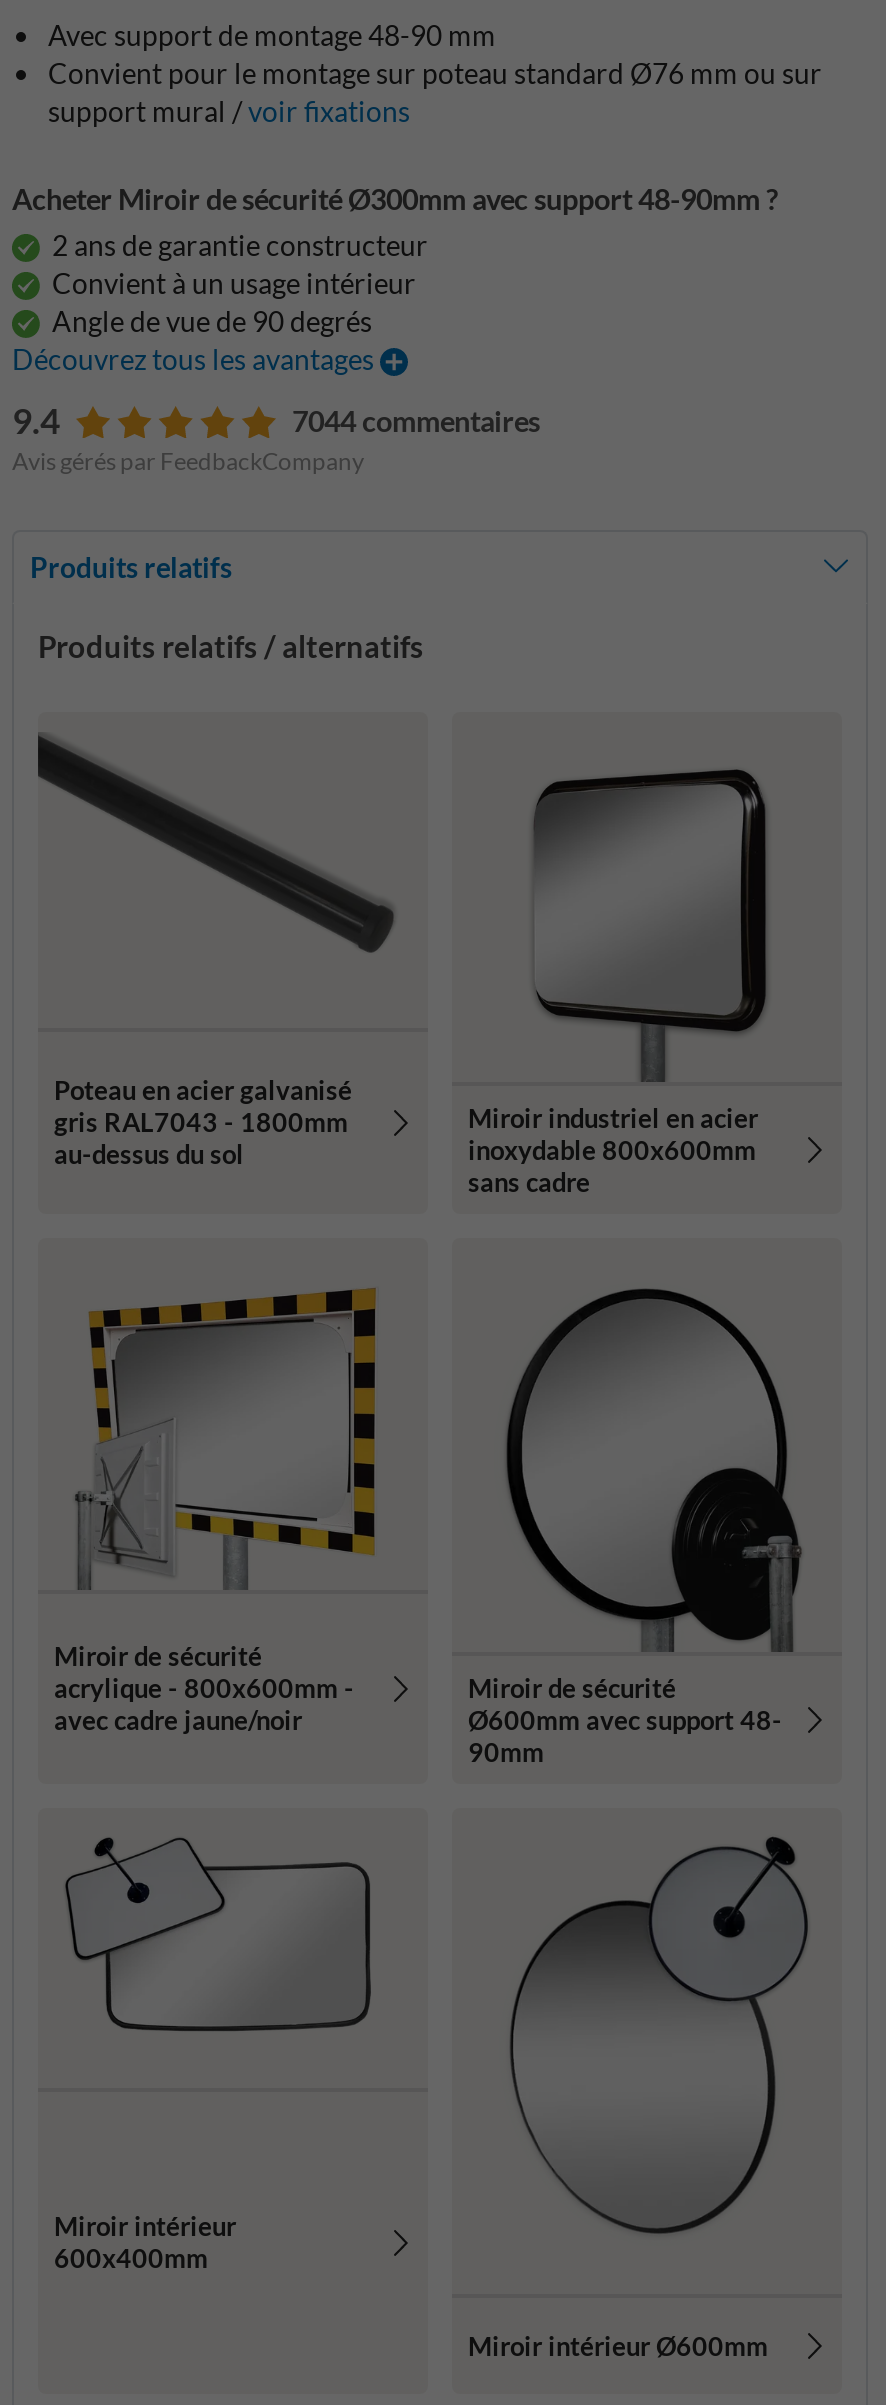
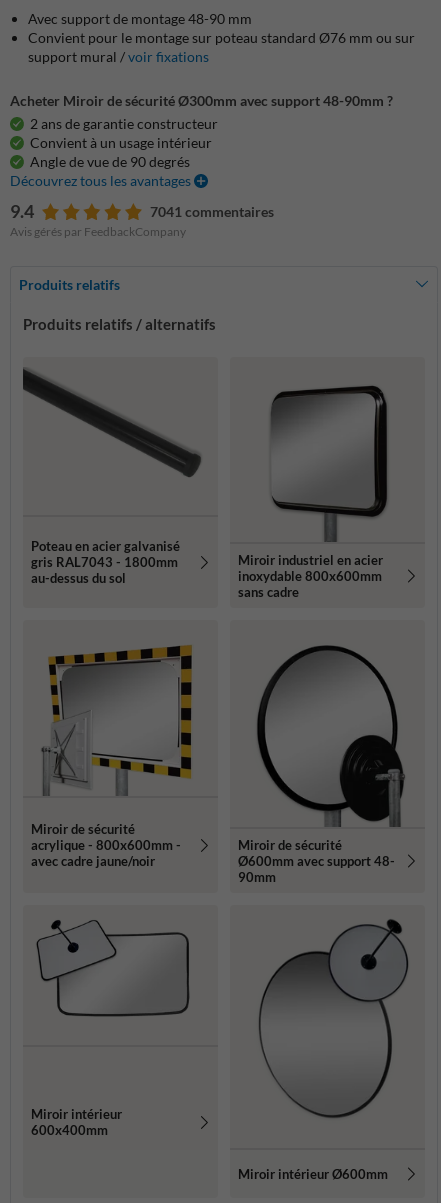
- 7044 commentaires
+ 7041 commentaires
